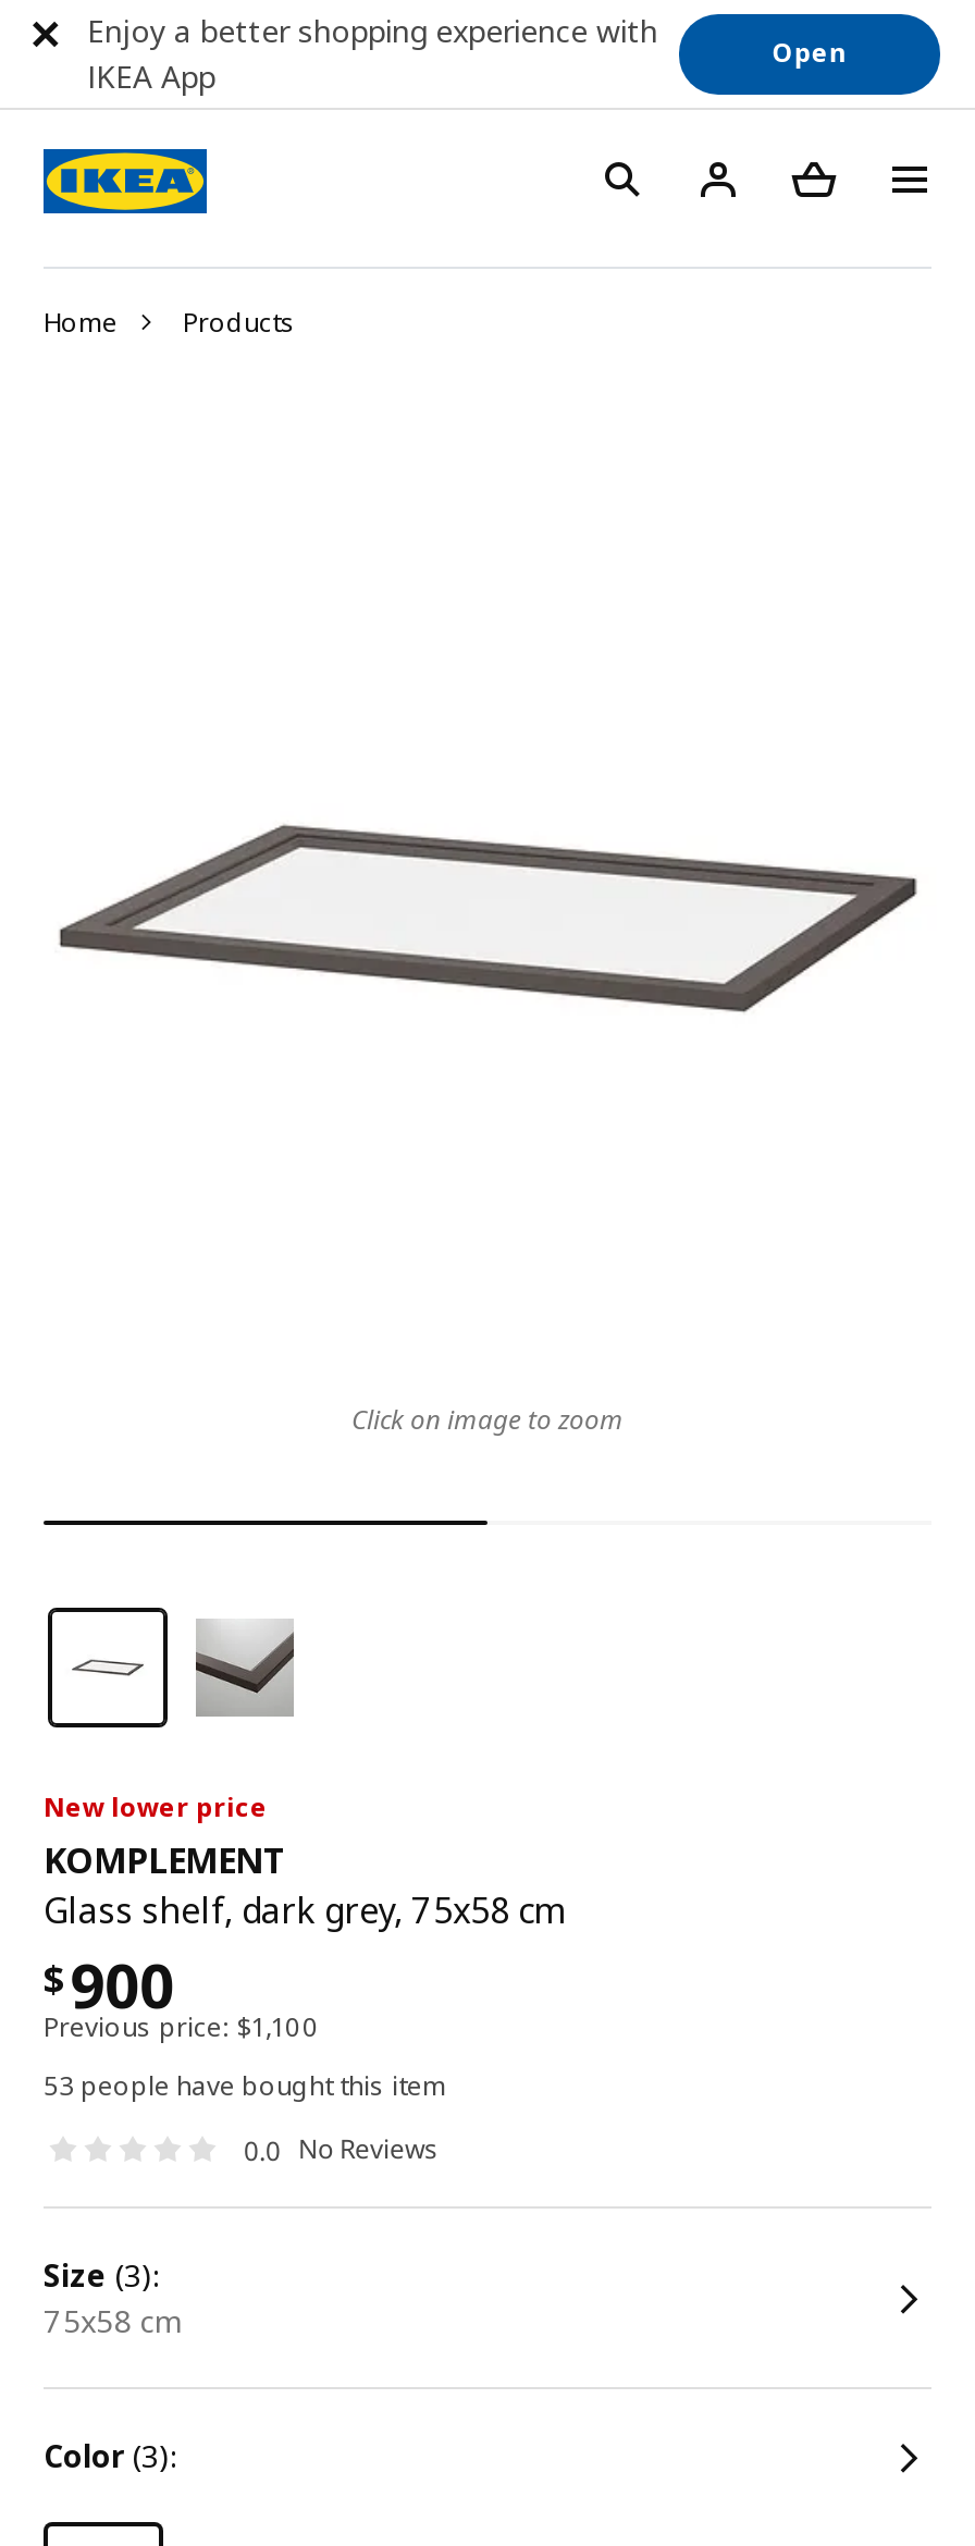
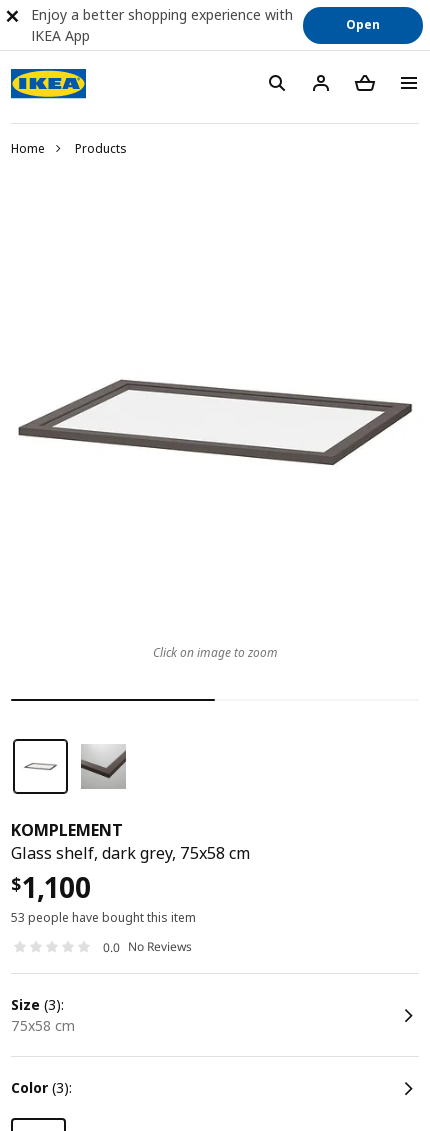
- New lower price

- $ 900
- Previous price: $1,100
+ $ 1,100
